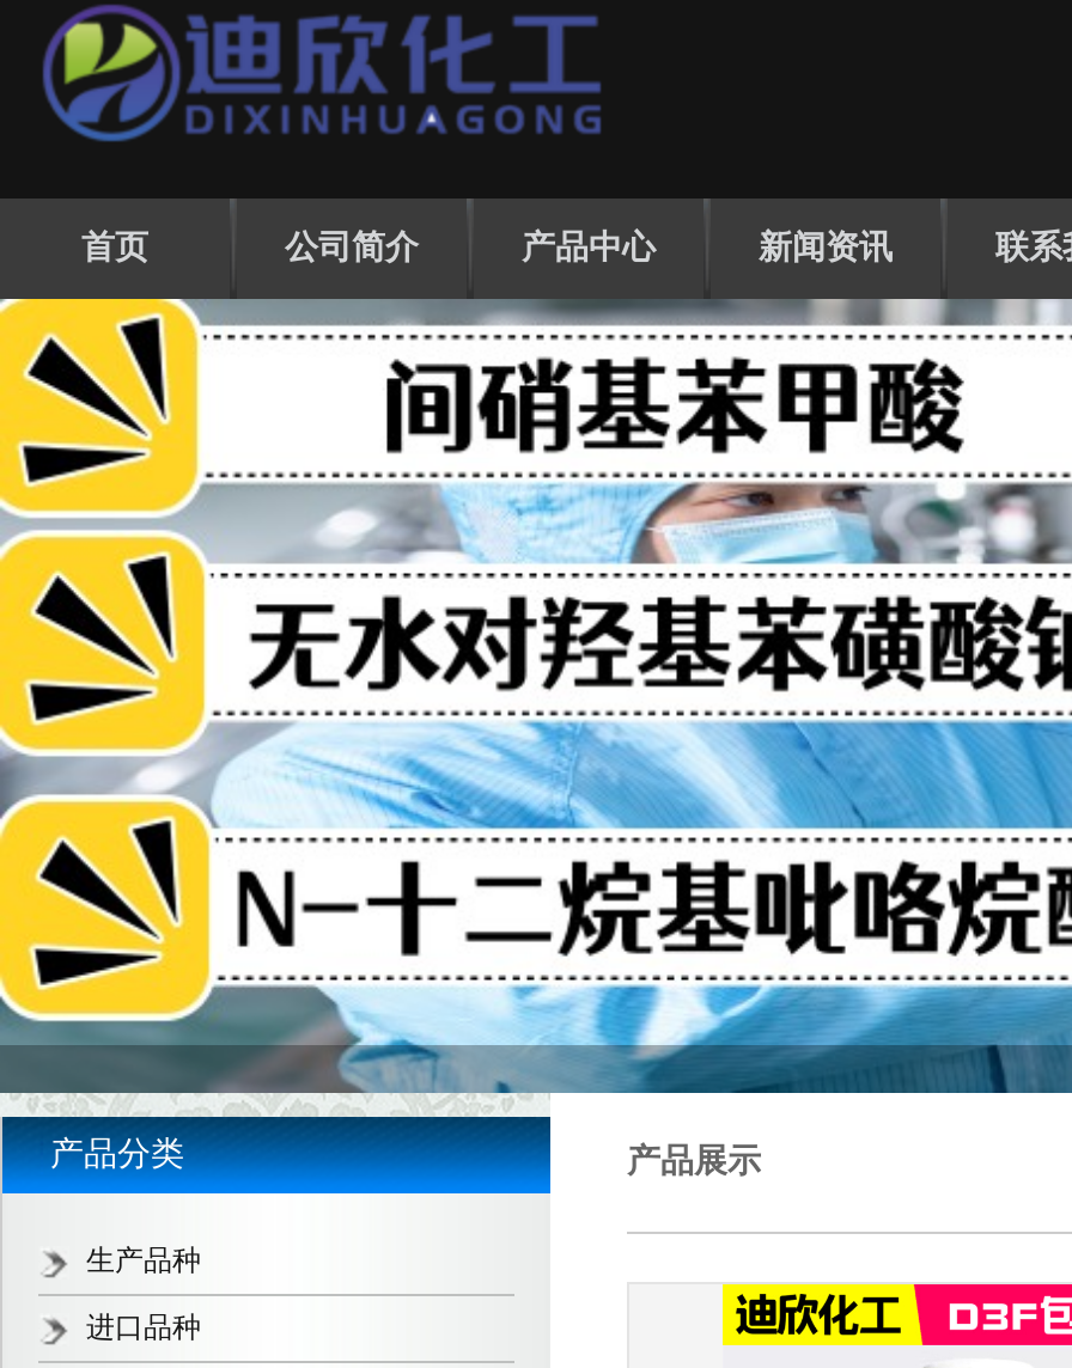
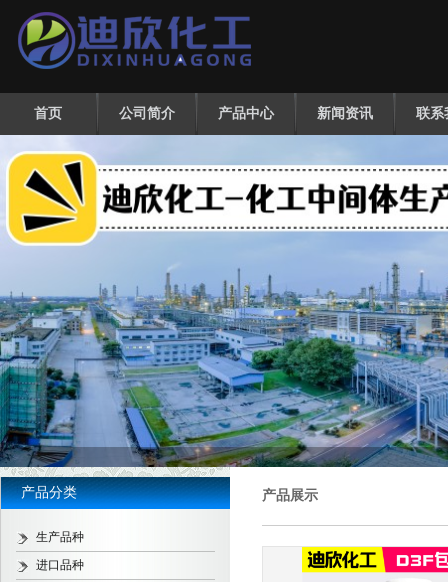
- [image]
+ [image]
